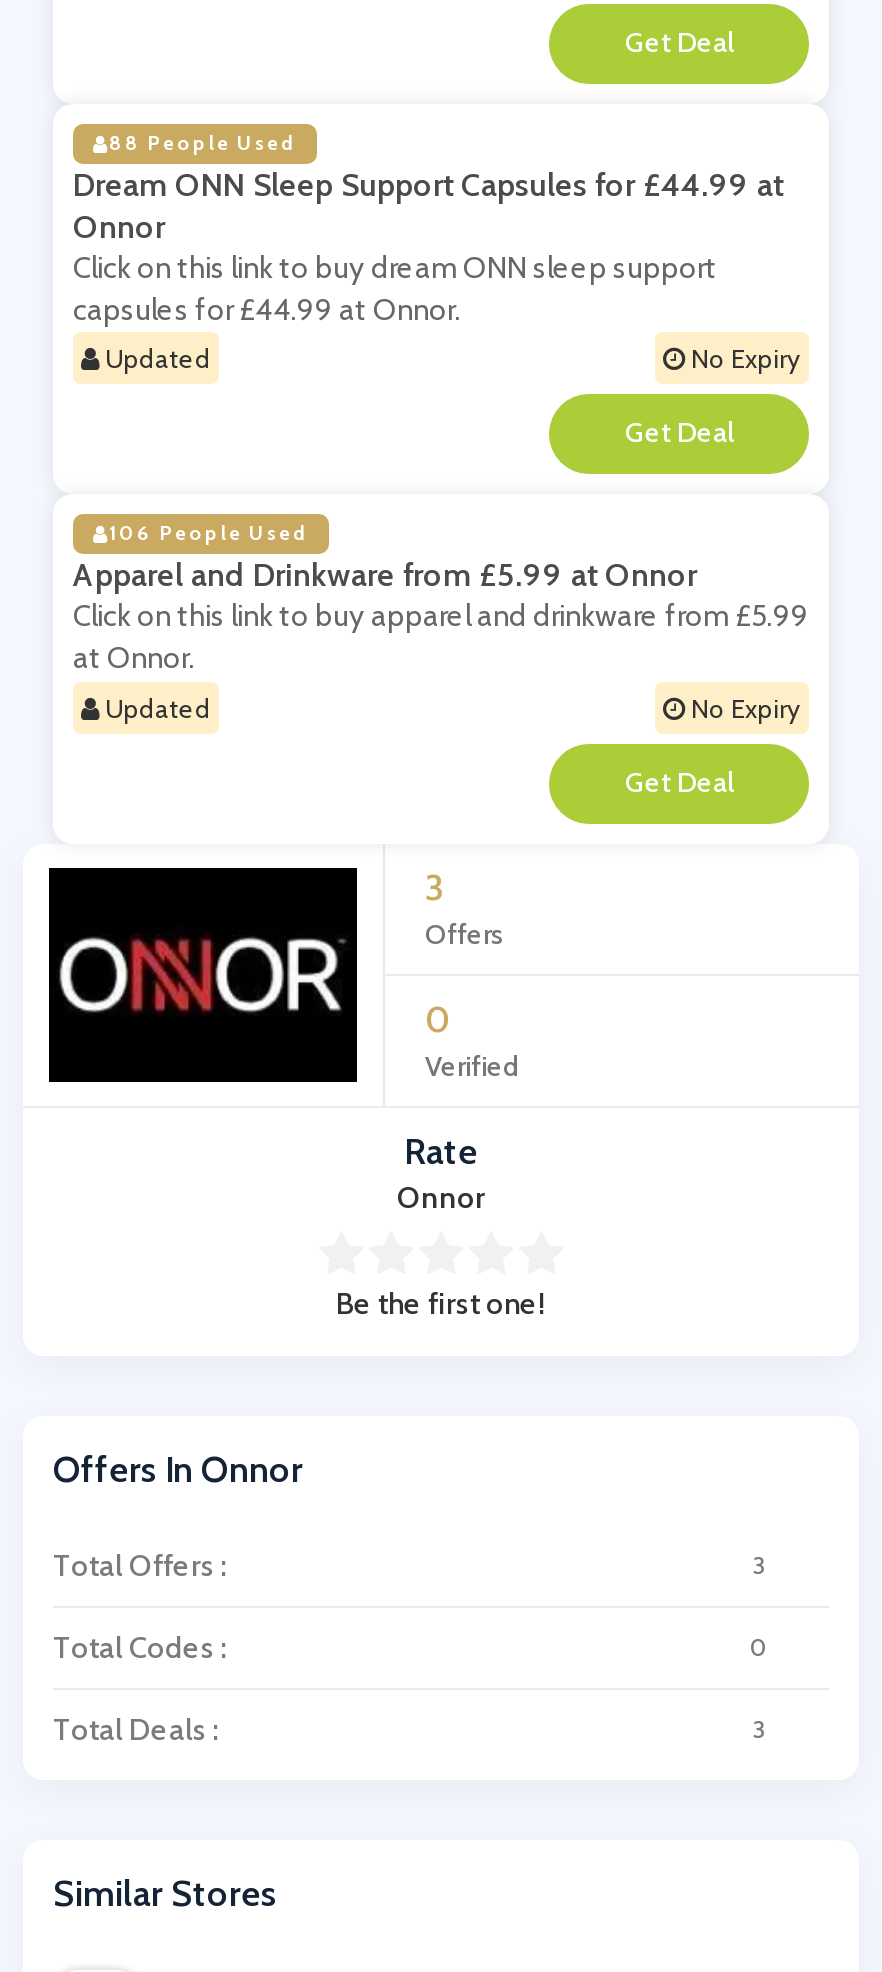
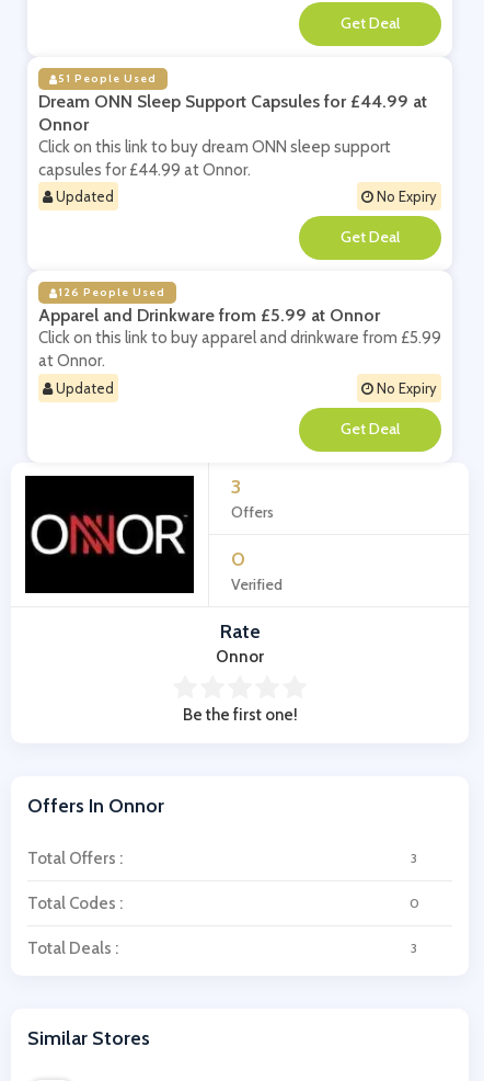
- 88 People Used
+ 51 People Used

- 106 People Used
+ 126 People Used
